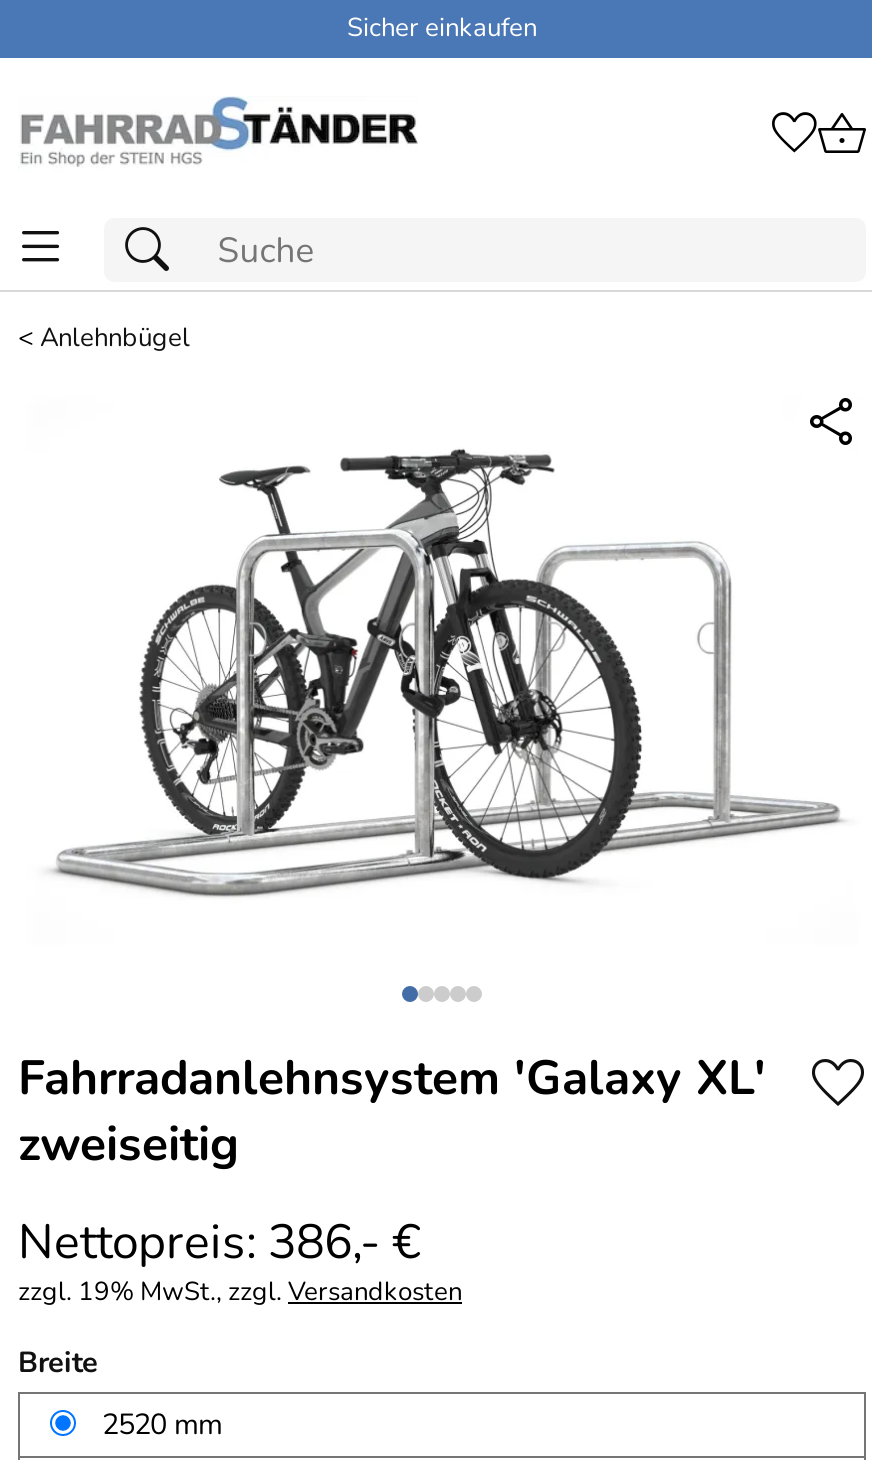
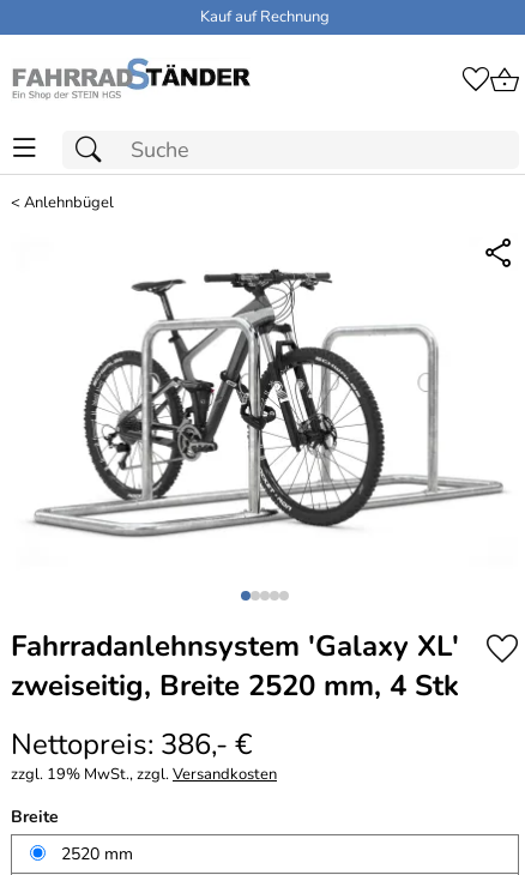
- Sicher einkaufen
+ Kauf auf Rechnung

- Fahrradanlehnsystem ′Galaxy XL′
- zweiseitig
+ Fahrradanlehnsystem 'Galaxy XL'
+ zweiseitig, Breite 2520 mm, 4 Stk
